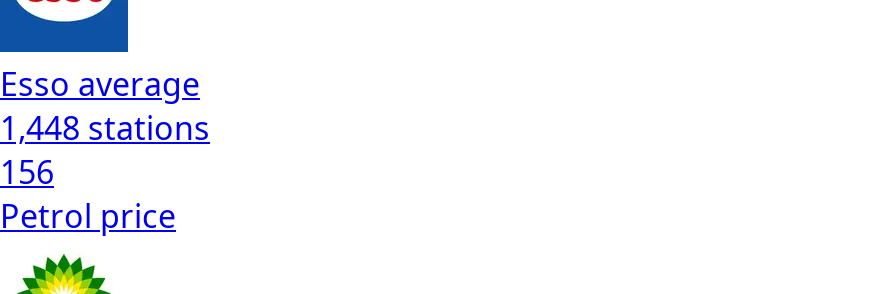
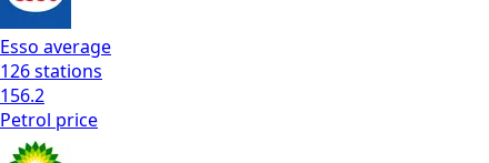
- 1,448 stations
+ 126 stations

- 156
+ 156.2
